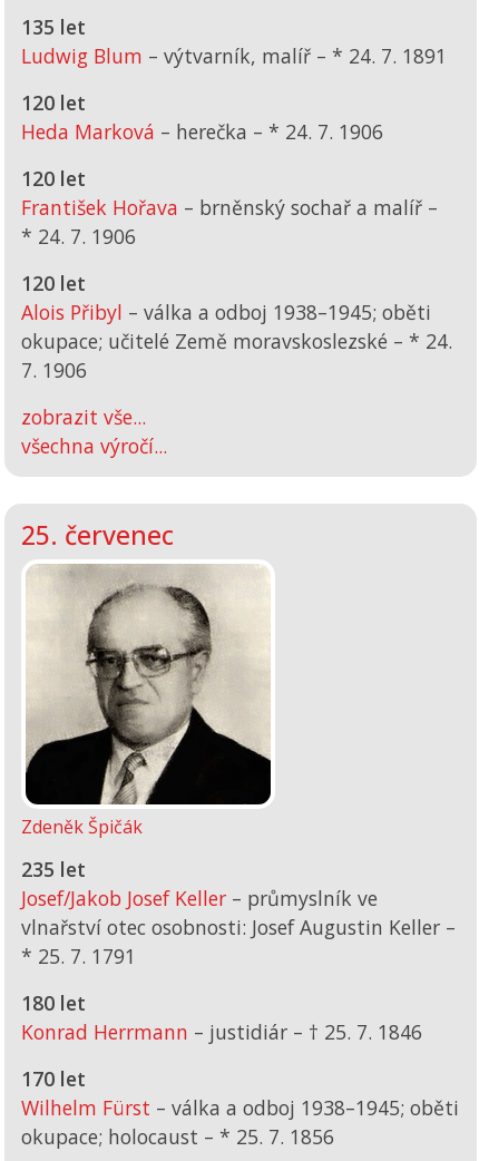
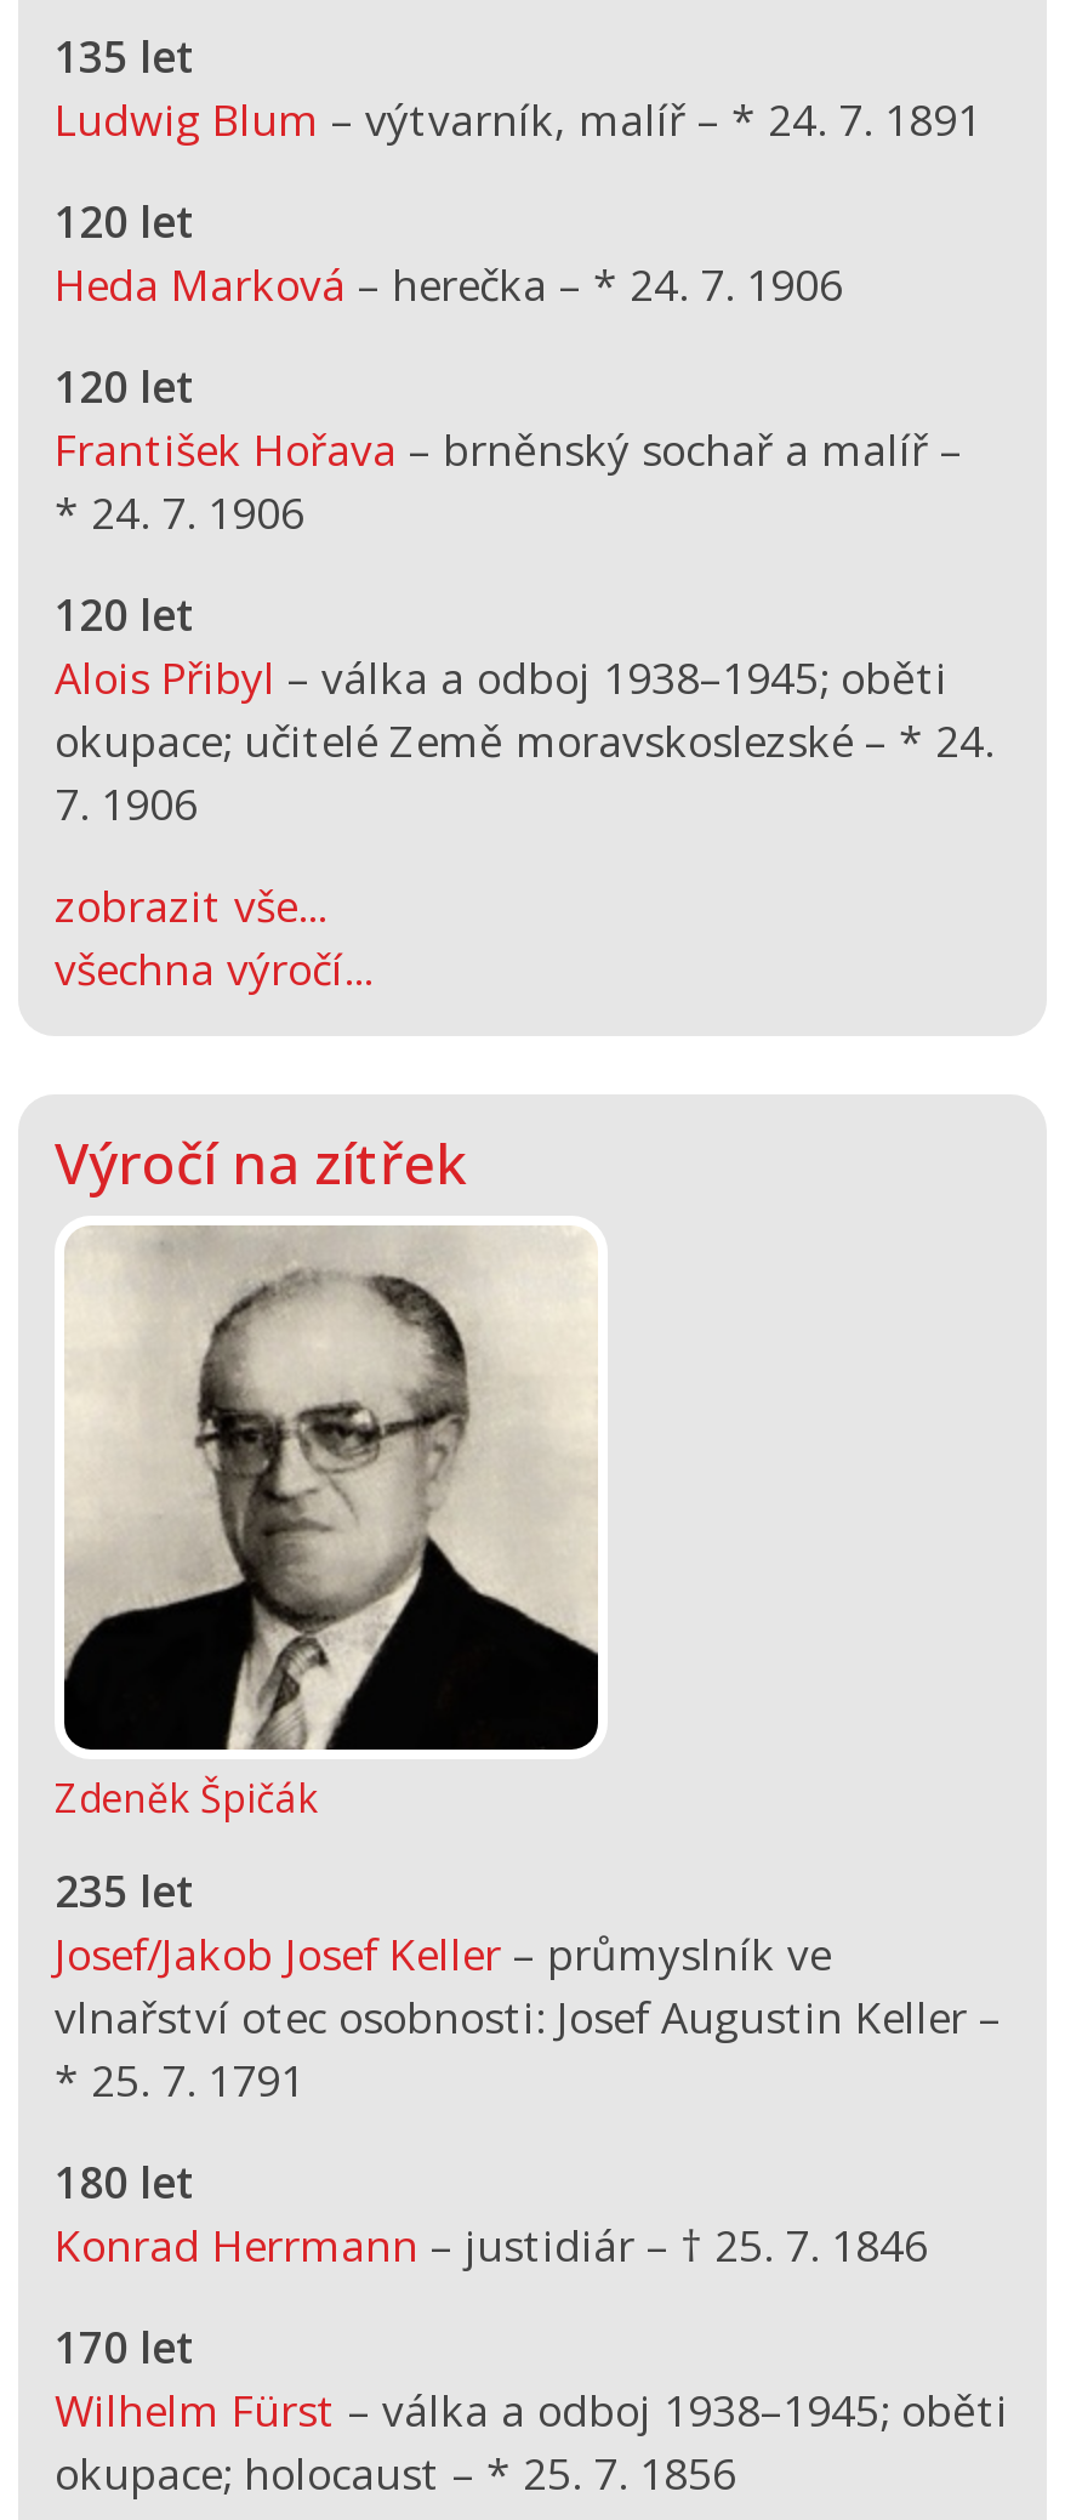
- 25. červenec
+ Výročí na zítřek
